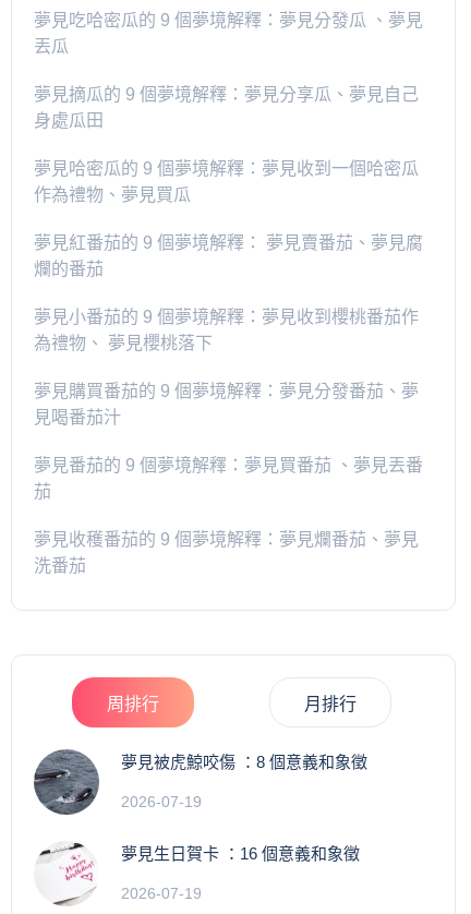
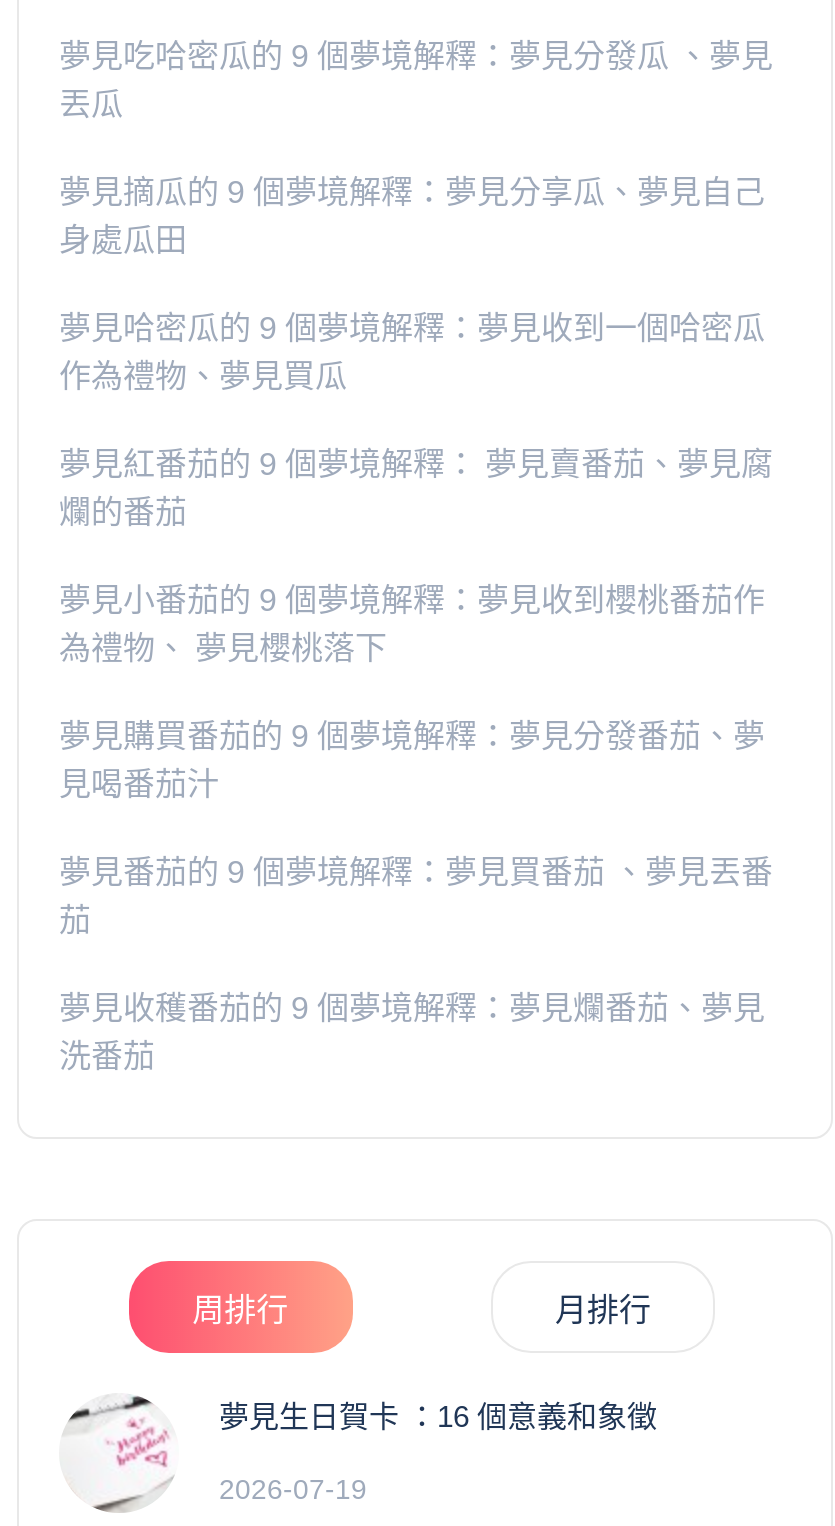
- [image]
- 夢見被虎鯨咬傷 ：8 個意義和象徵
- 2026-07-19
